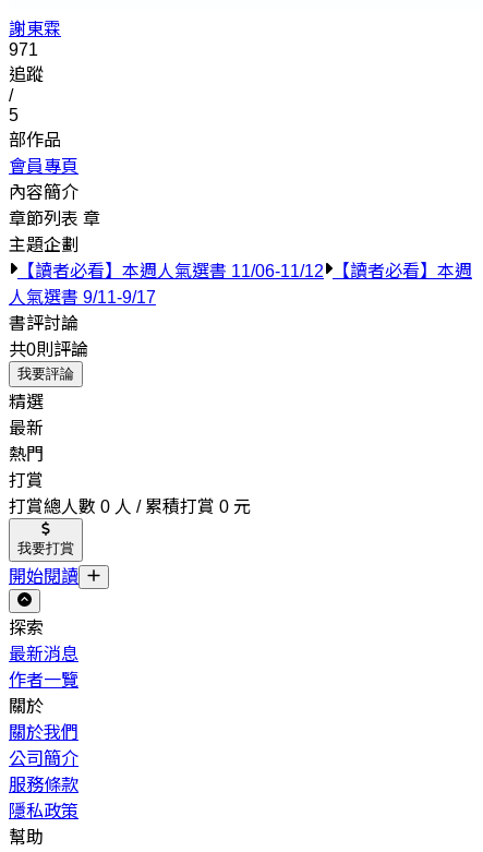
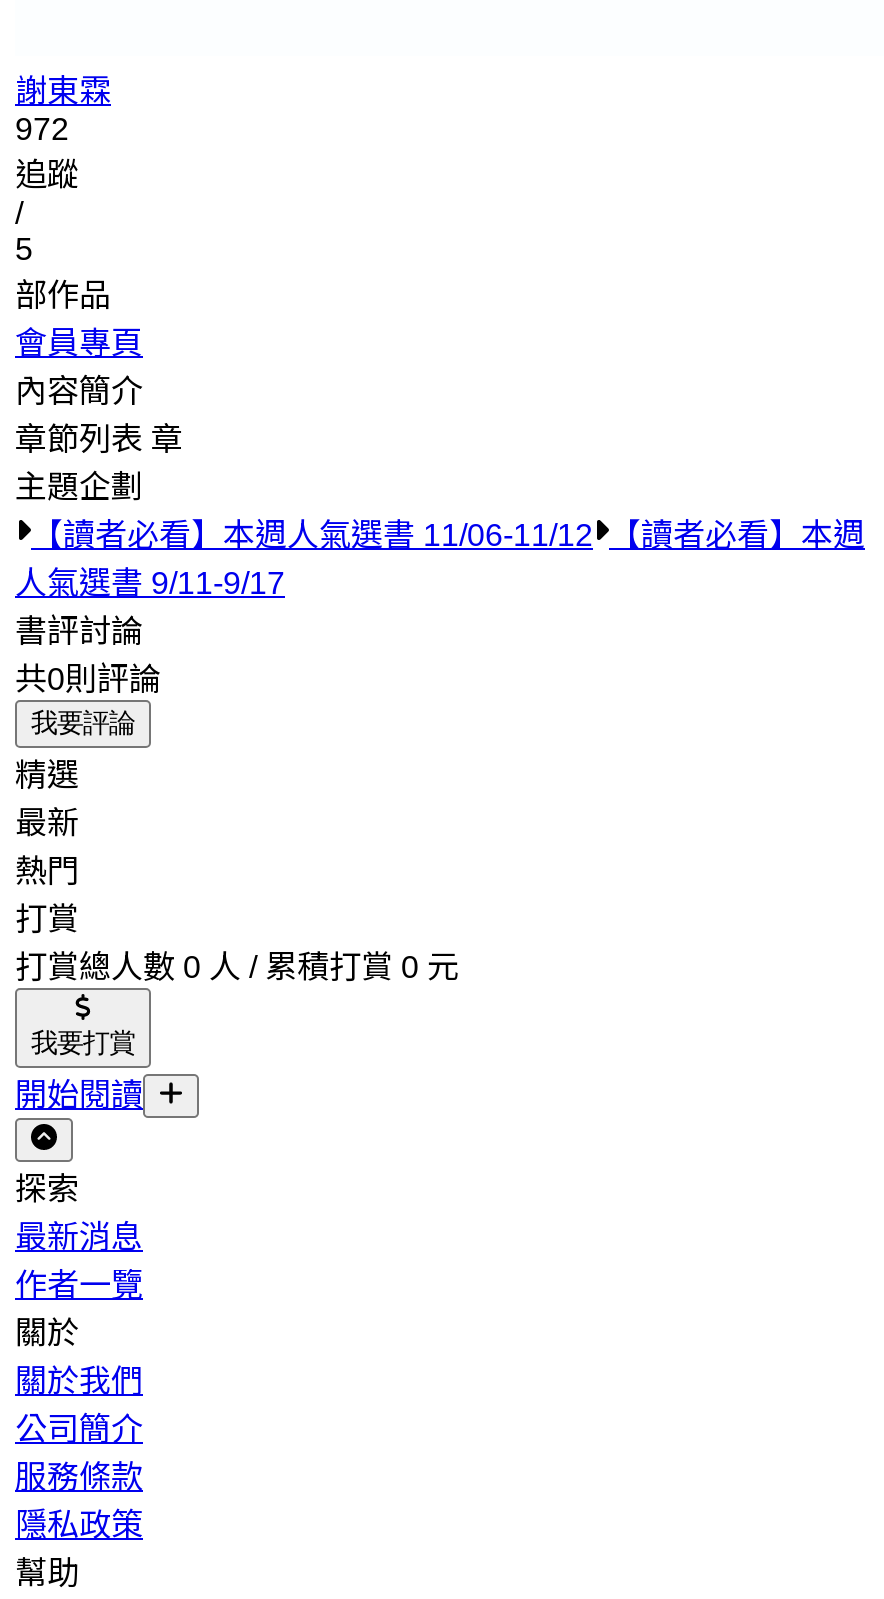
- 971
+ 972
